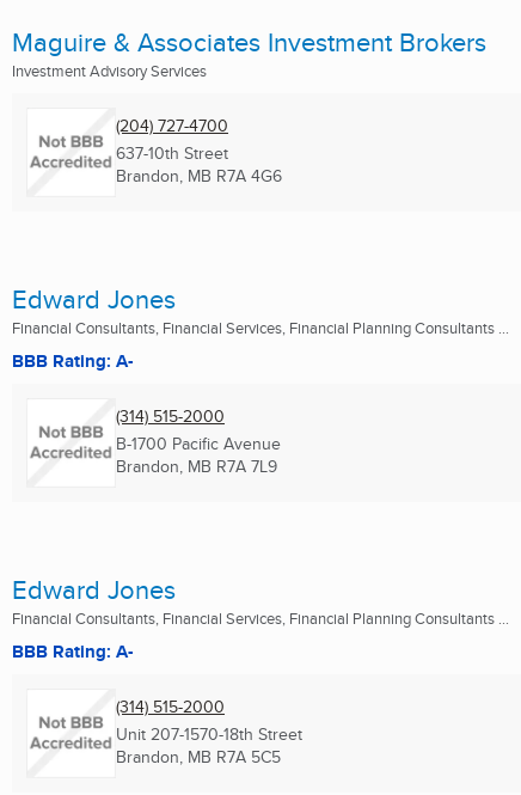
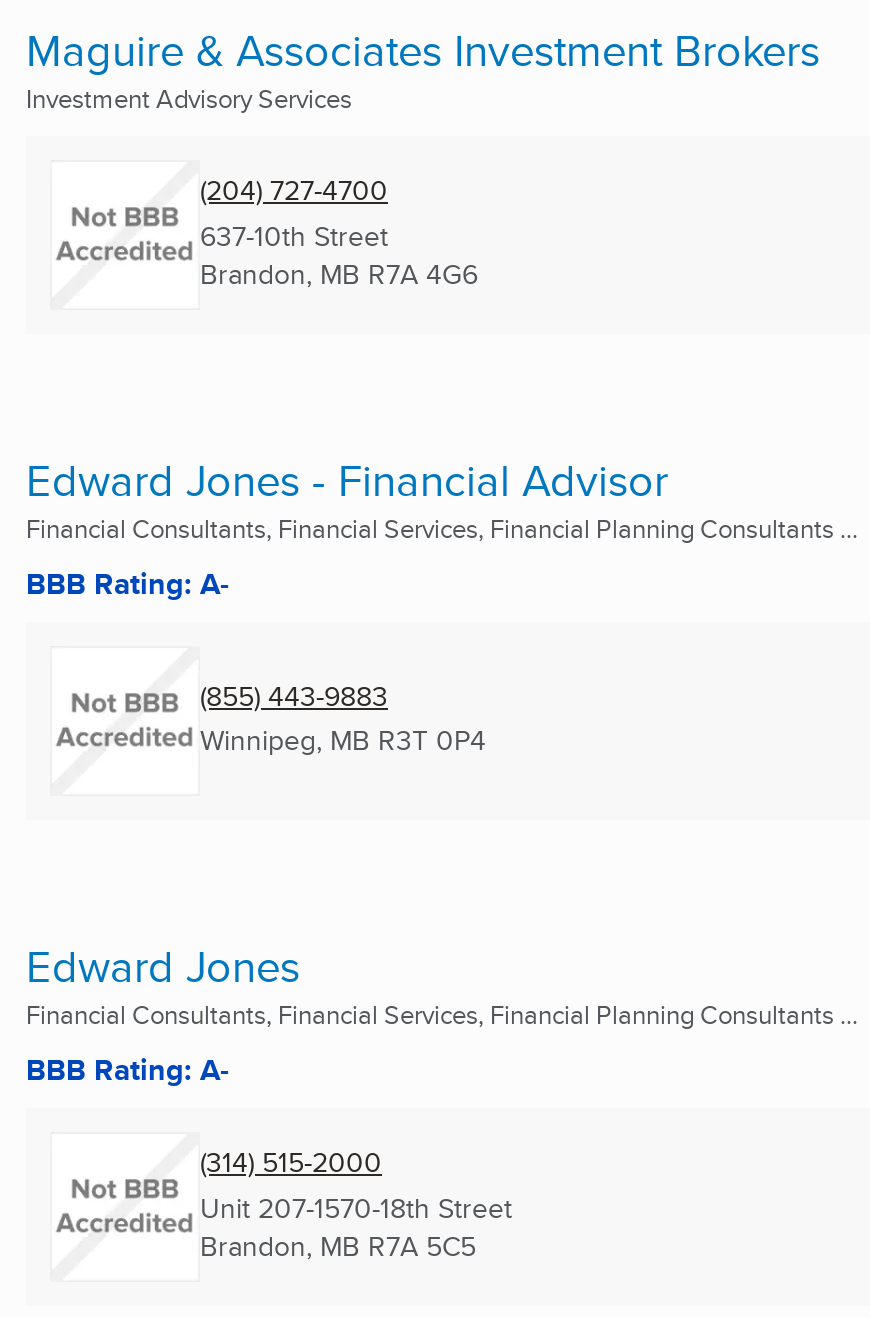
- Edward Jones
+ Edward Jones - Financial Advisor

- (314) 515-2000
- B-1700 Pacific Avenue
- Brandon, MB R7A 7L9
+ (855) 443-9883
+ Winnipeg, MB R3T 0P4
